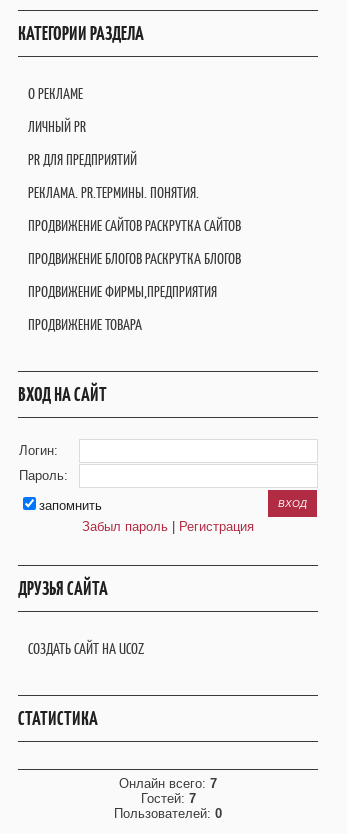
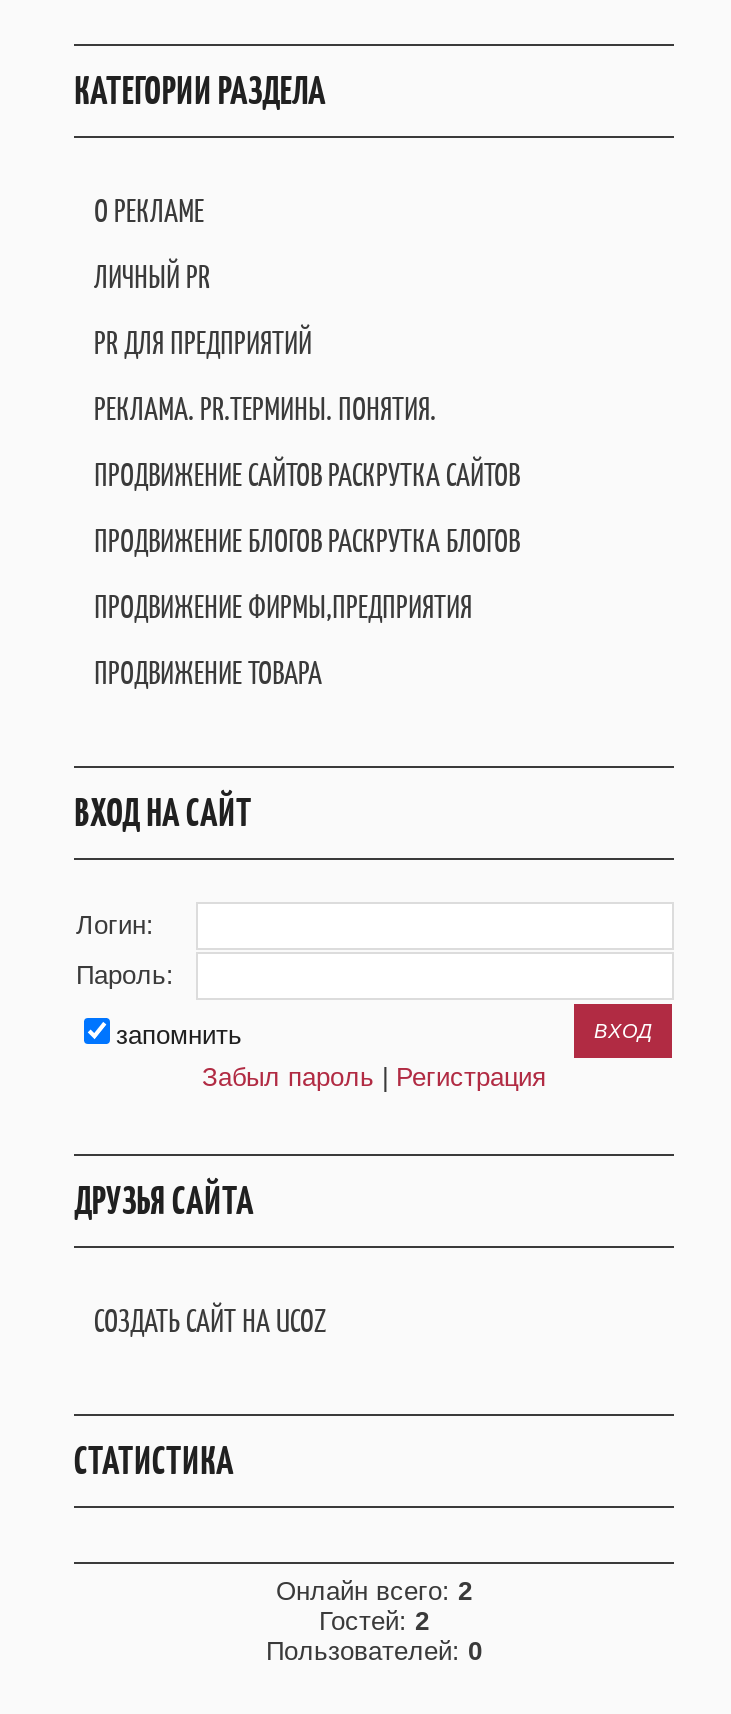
- Онлайн всего: 7
+ Онлайн всего: 2

- Гостей: 7
+ Гостей: 2
